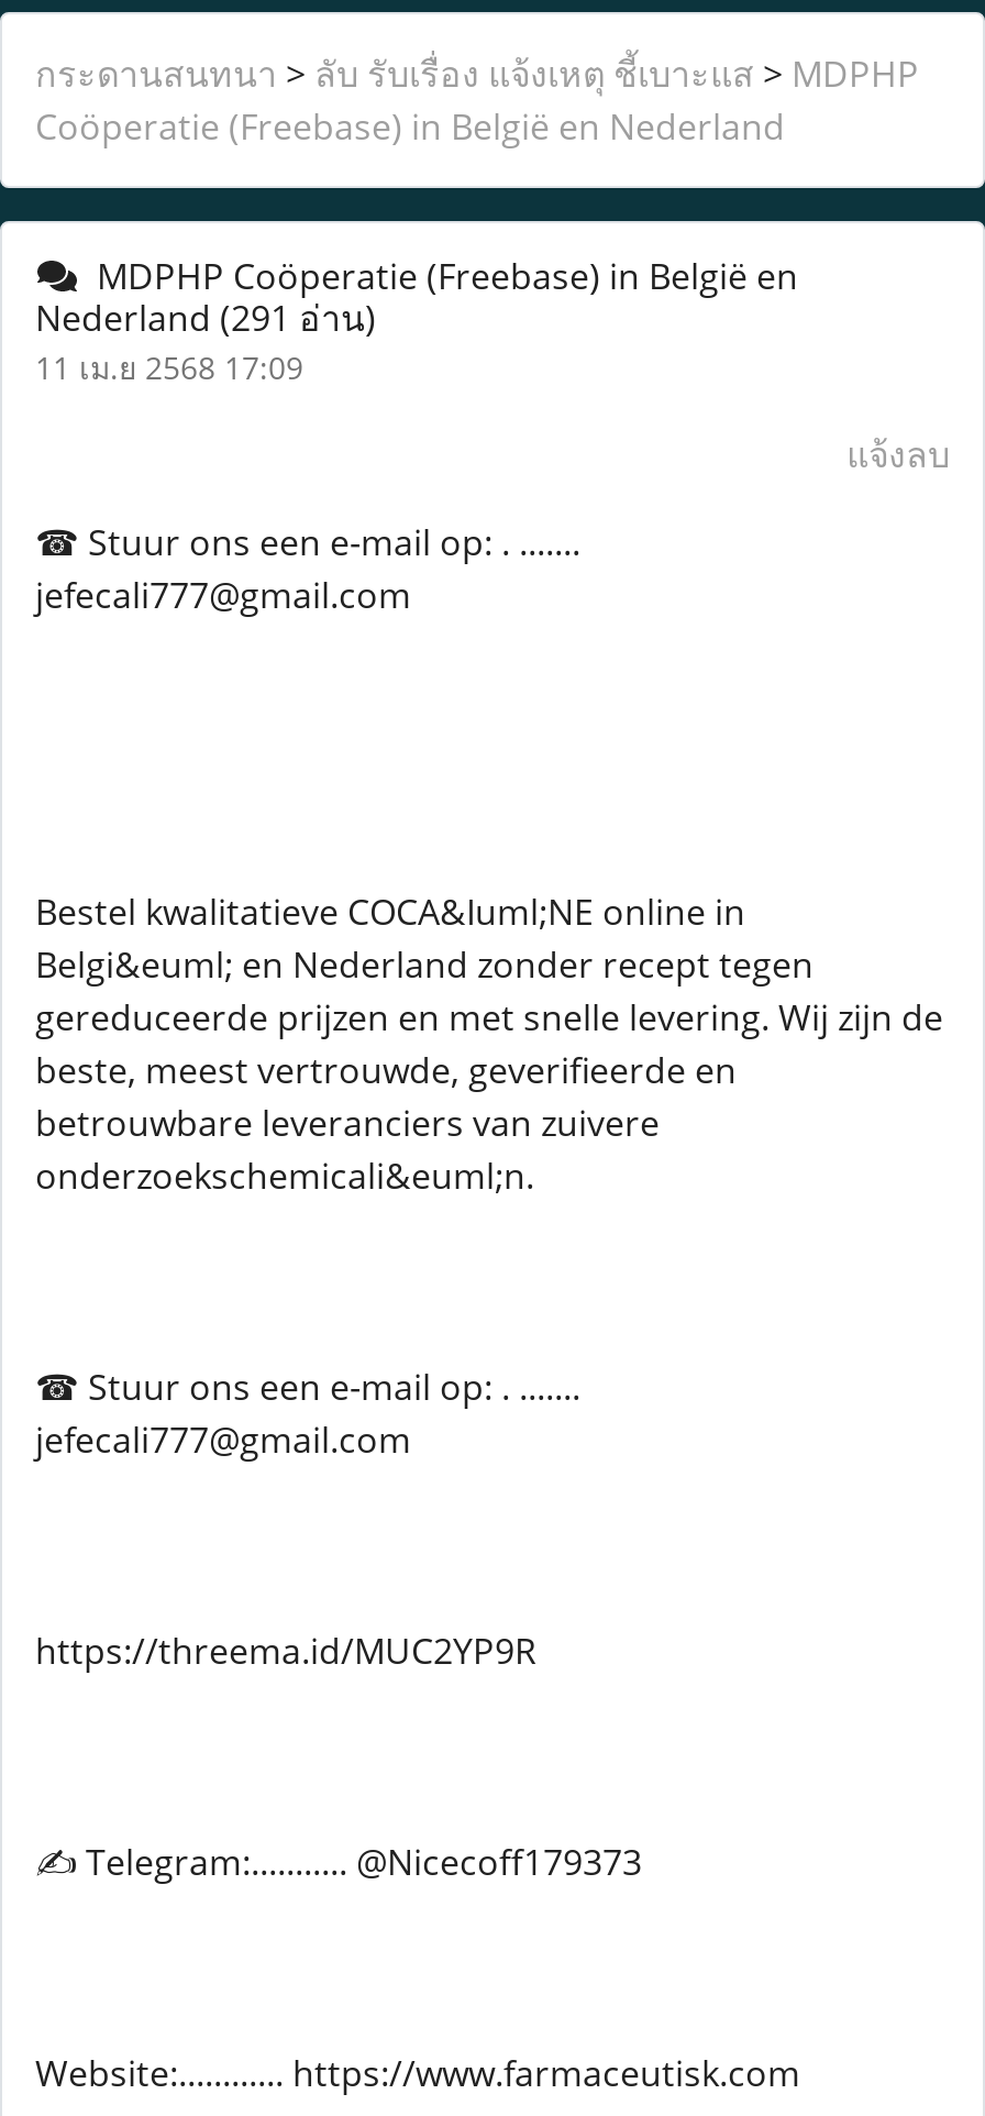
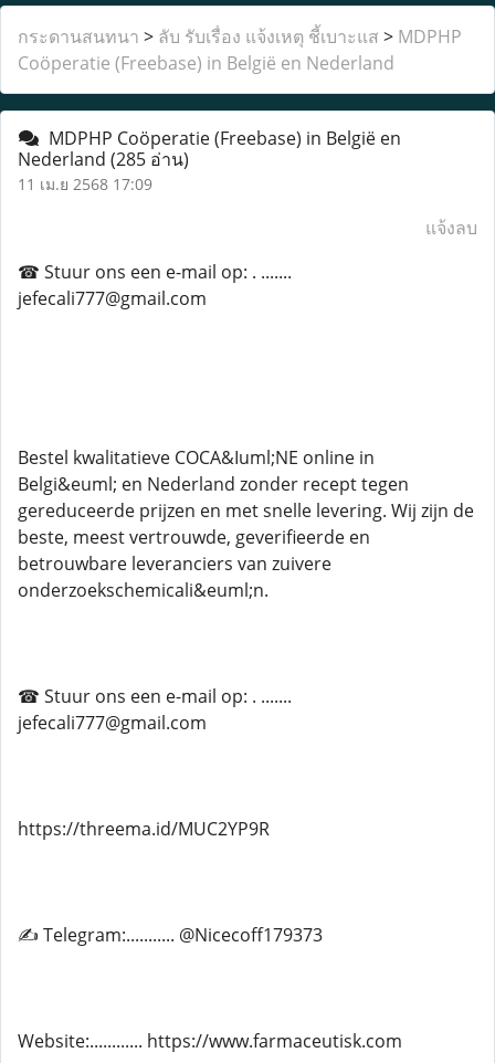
- Nederland (291 อ่าน)
+ Nederland (285 อ่าน)
